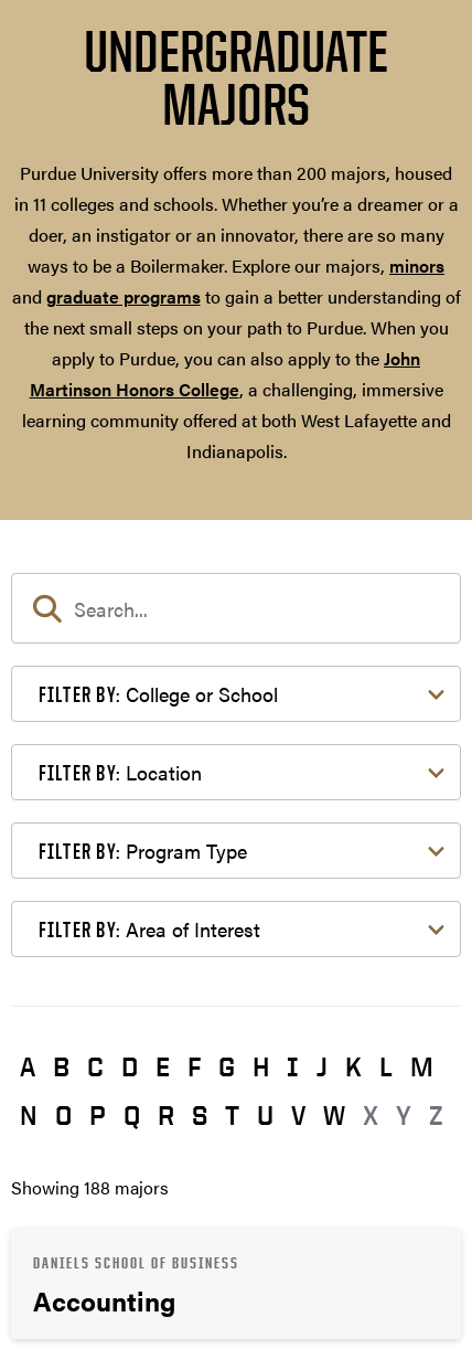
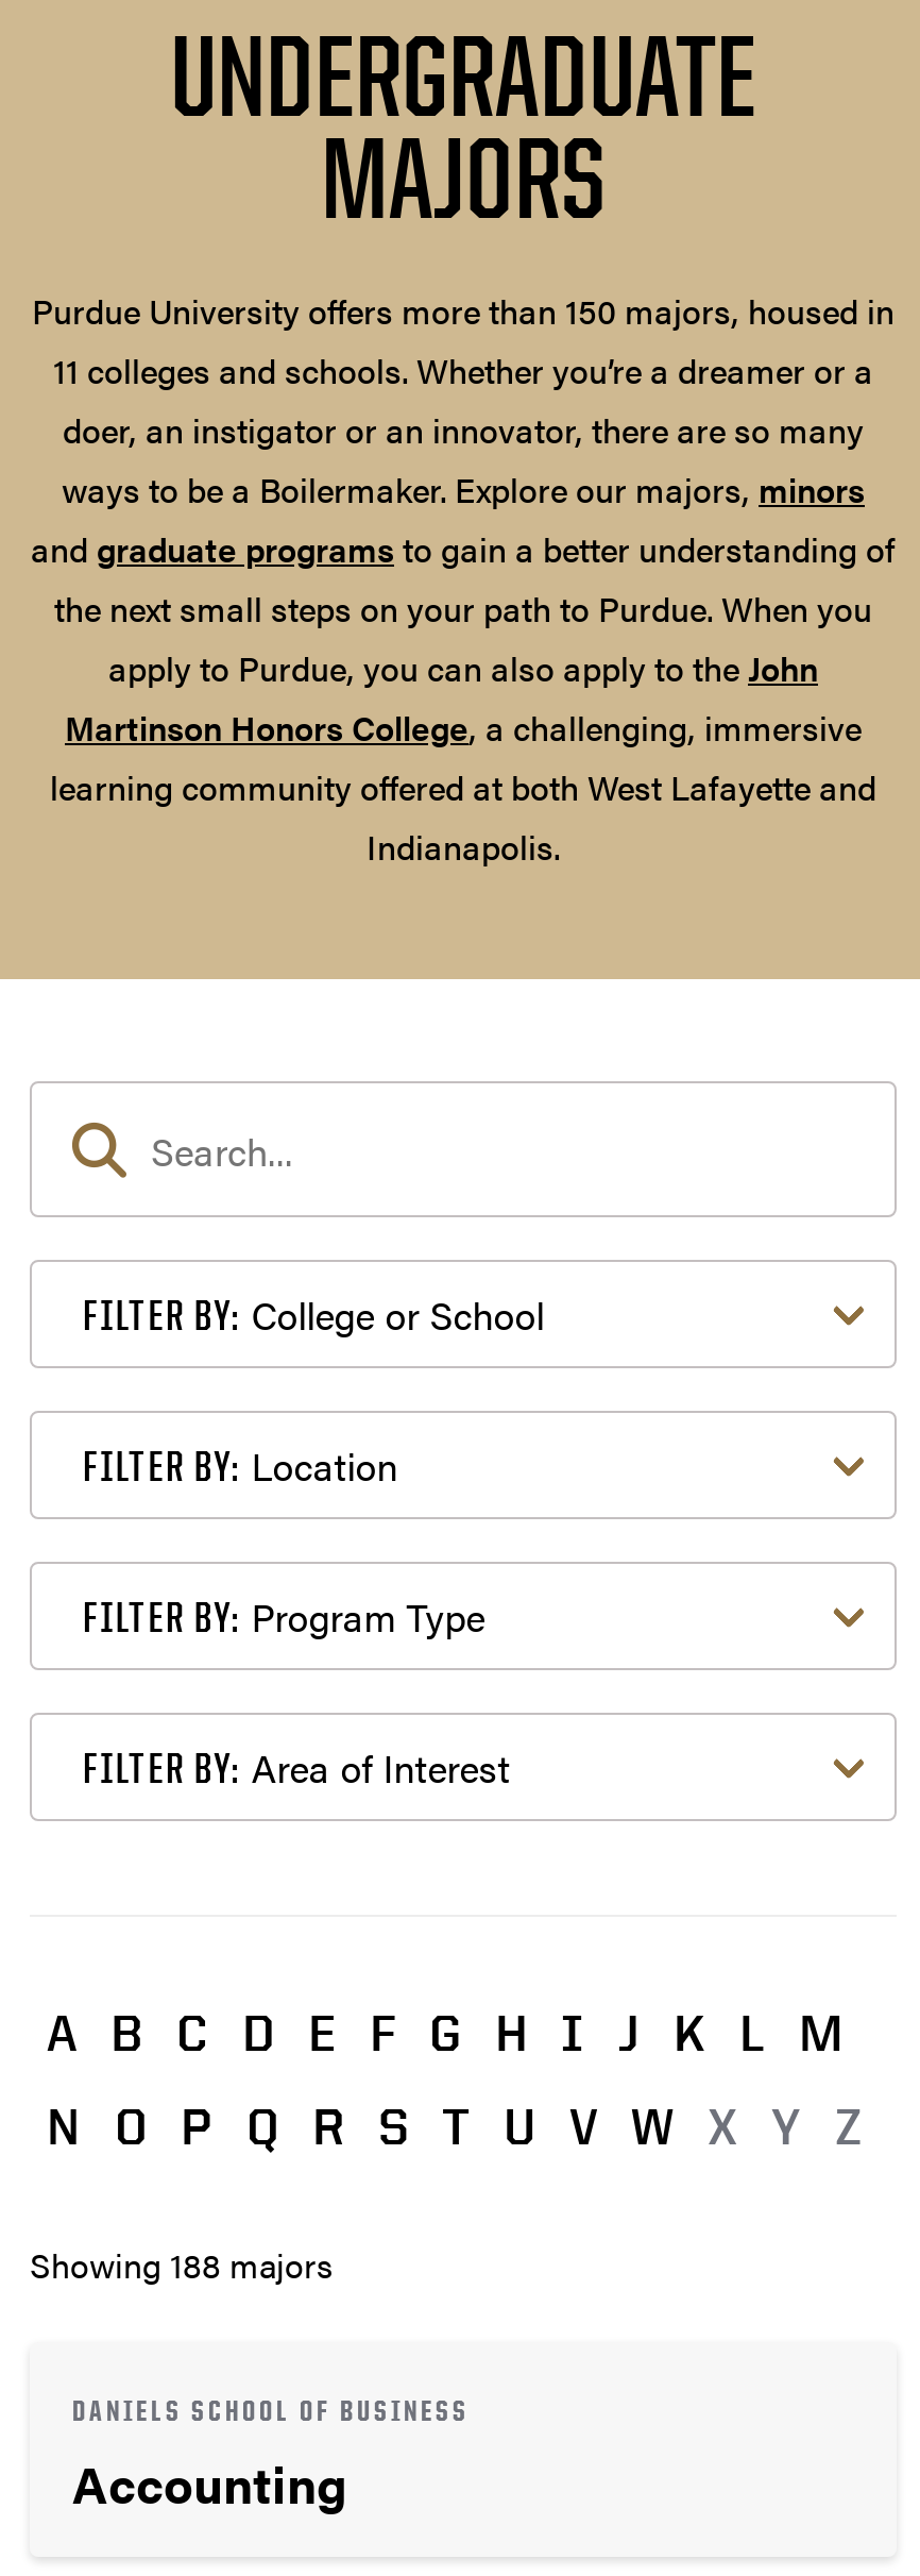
- Purdue University offers more than 200 majors, housed
- in 11 colleges and schools. Whether you’re a dreamer or a
+ Purdue University offers more than 150 majors, housed in
+ 11 colleges and schools. Whether you’re a dreamer or a
